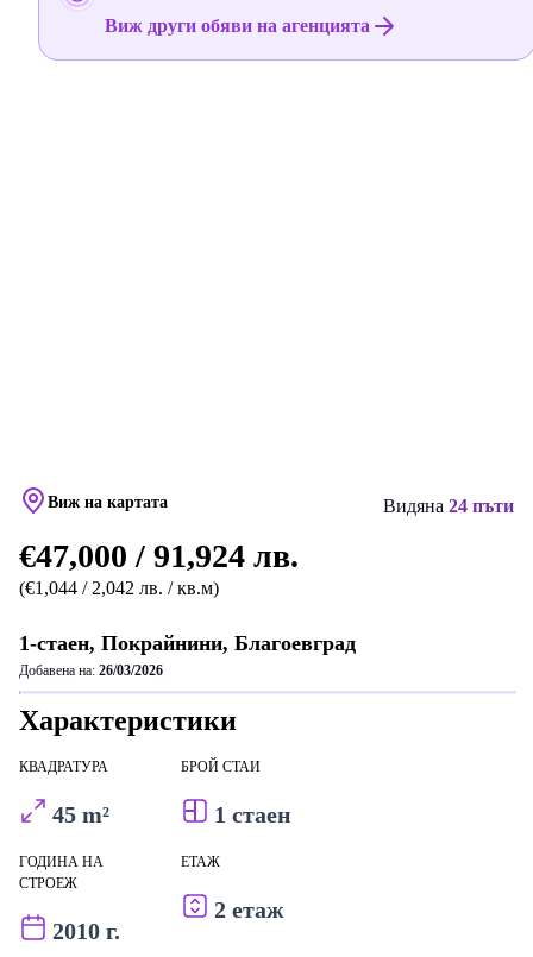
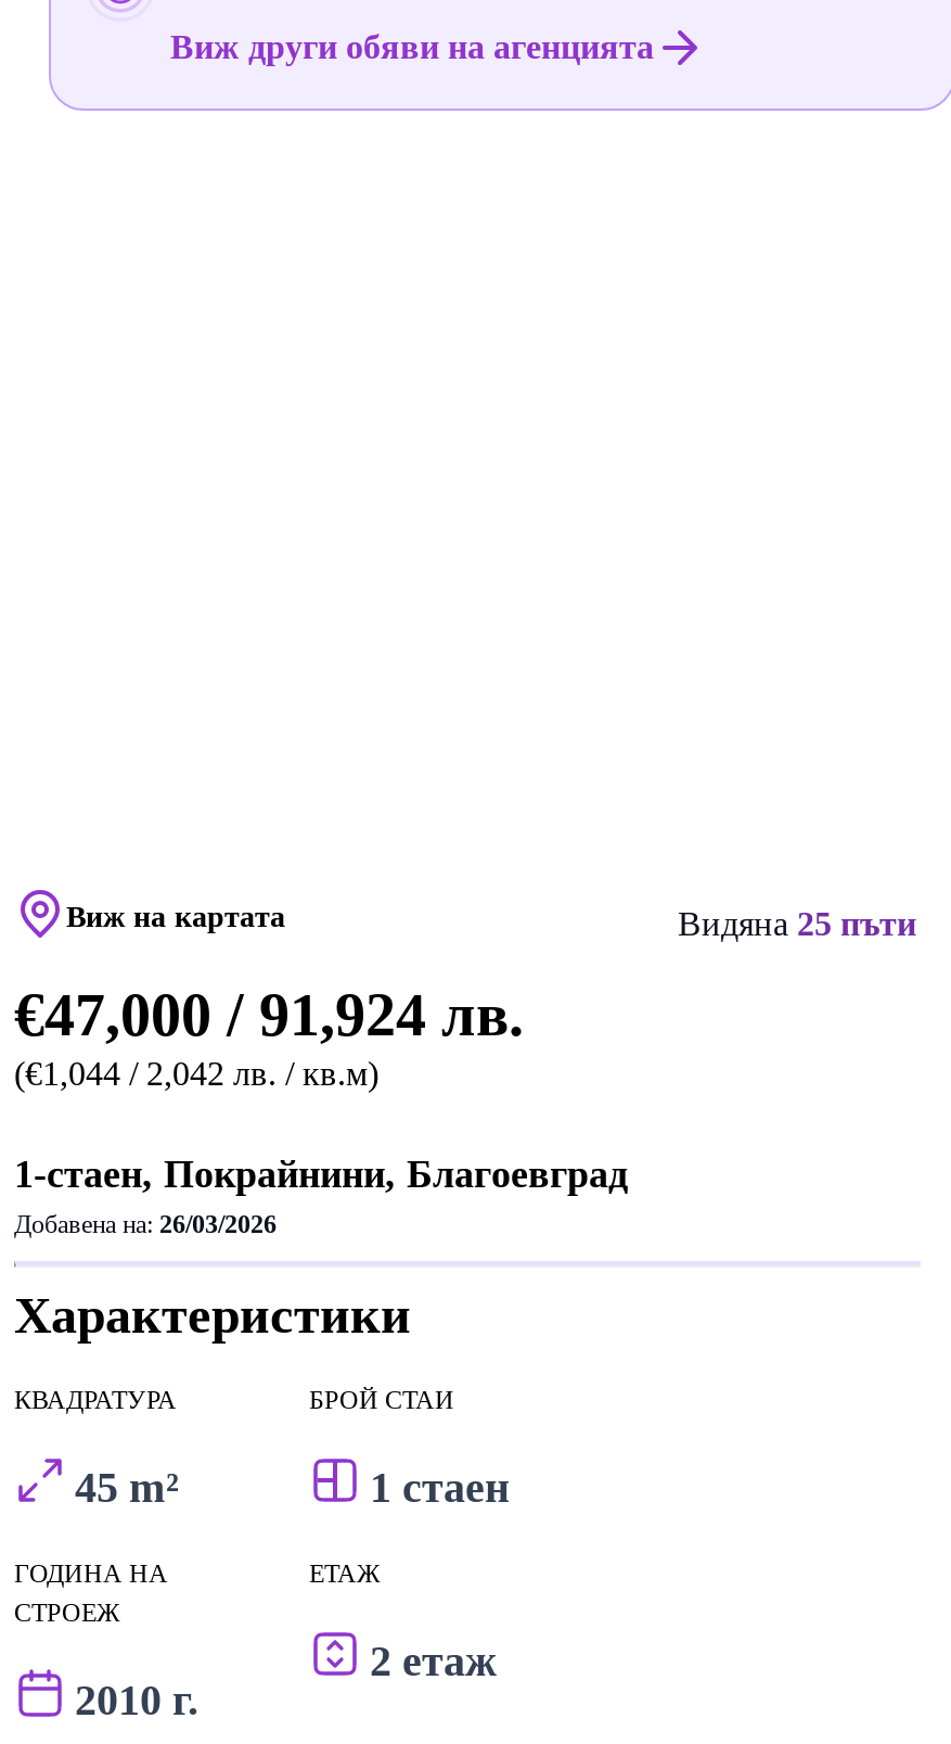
- Видяна 24 пъти
+ Видяна 25 пъти
